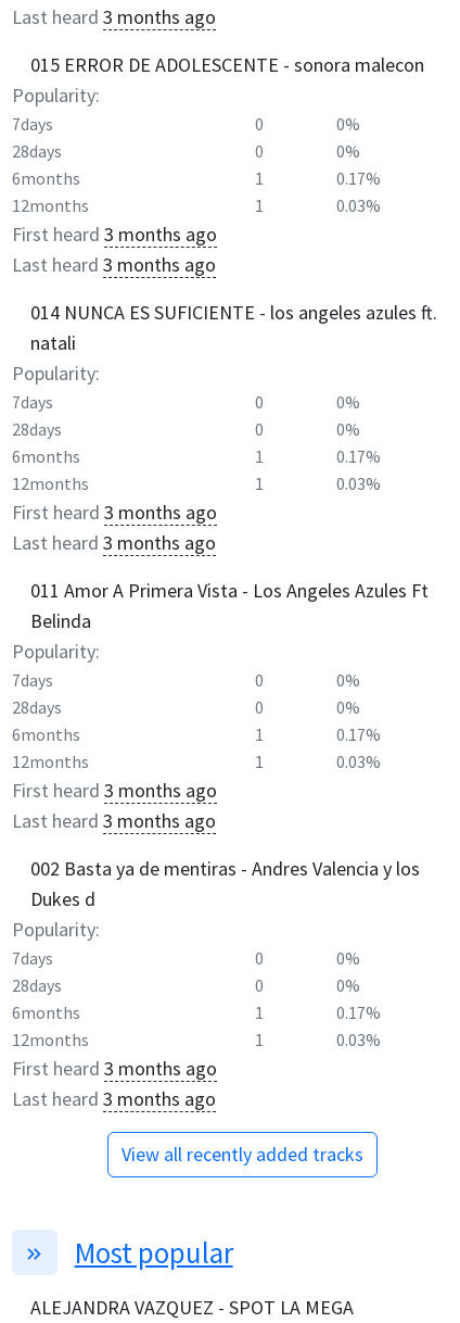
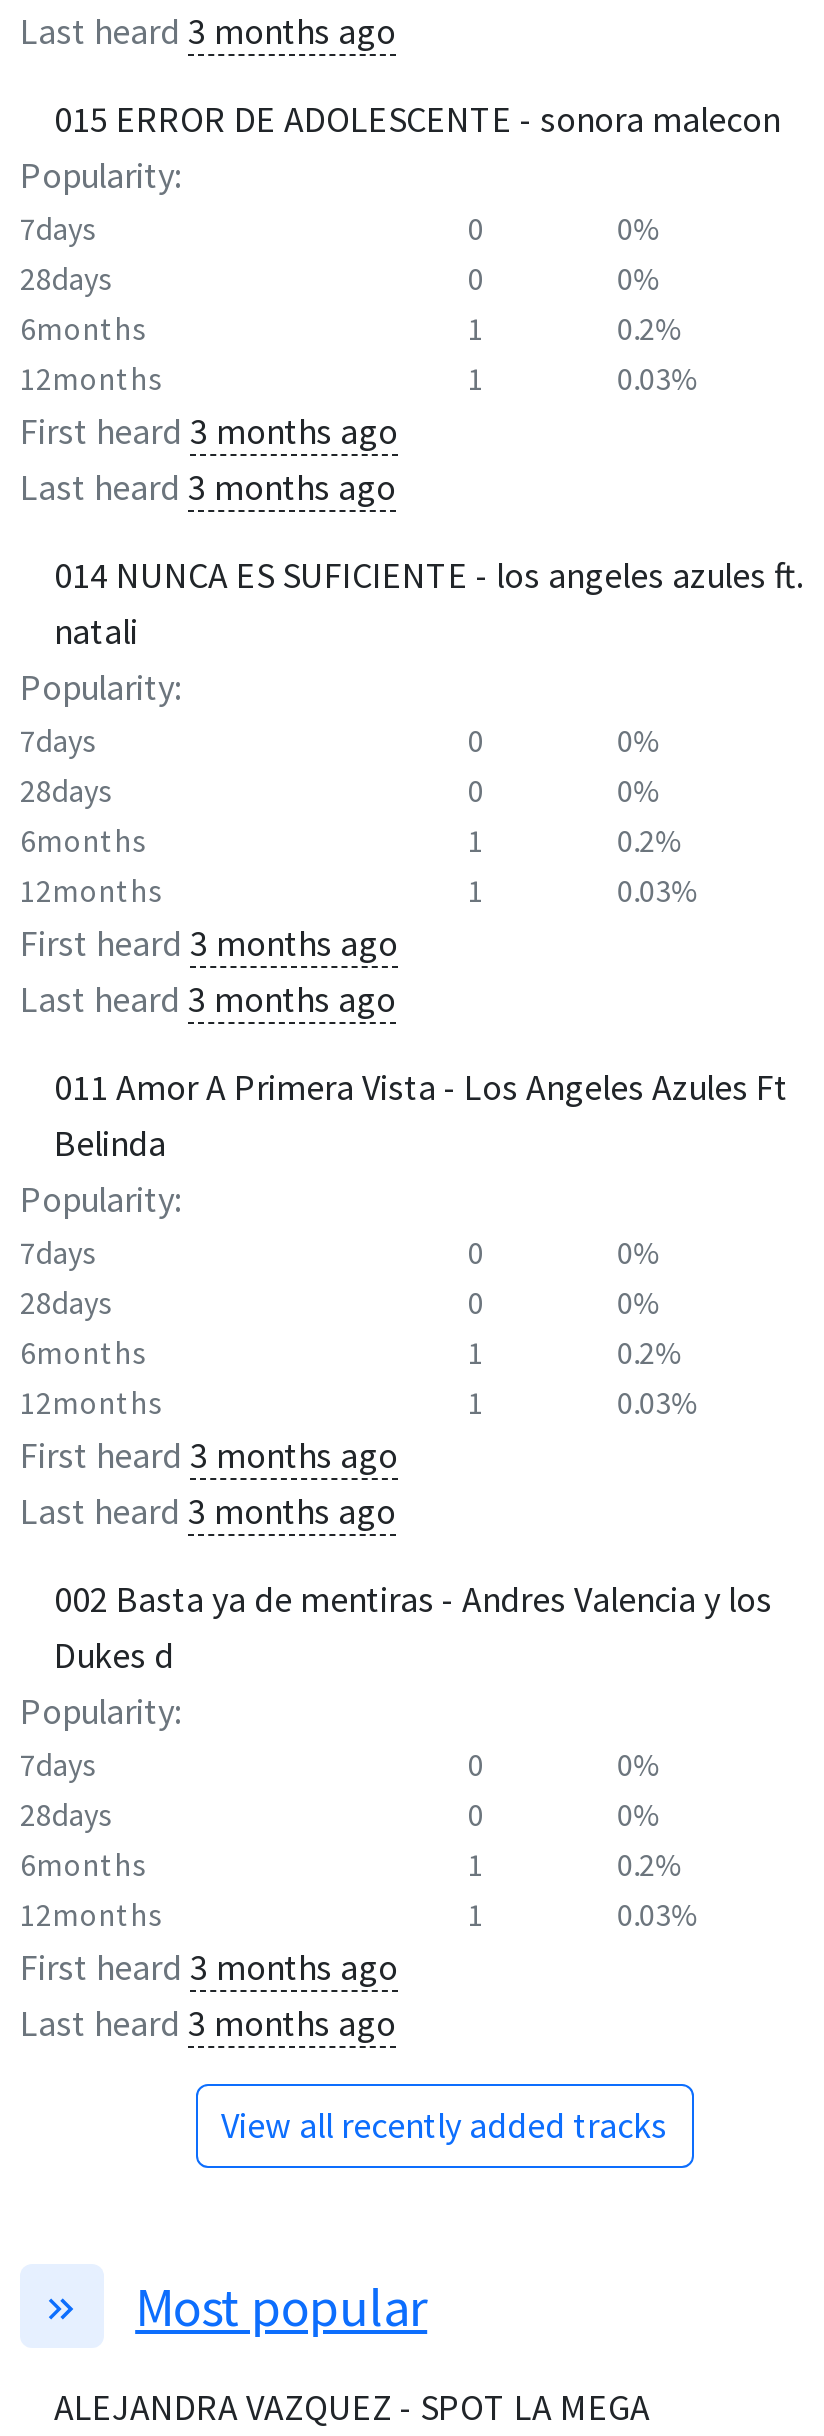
- 0.17%
+ 0.2%

- 0.17%
+ 0.2%

- 0.17%
+ 0.2%

- 0.17%
+ 0.2%
